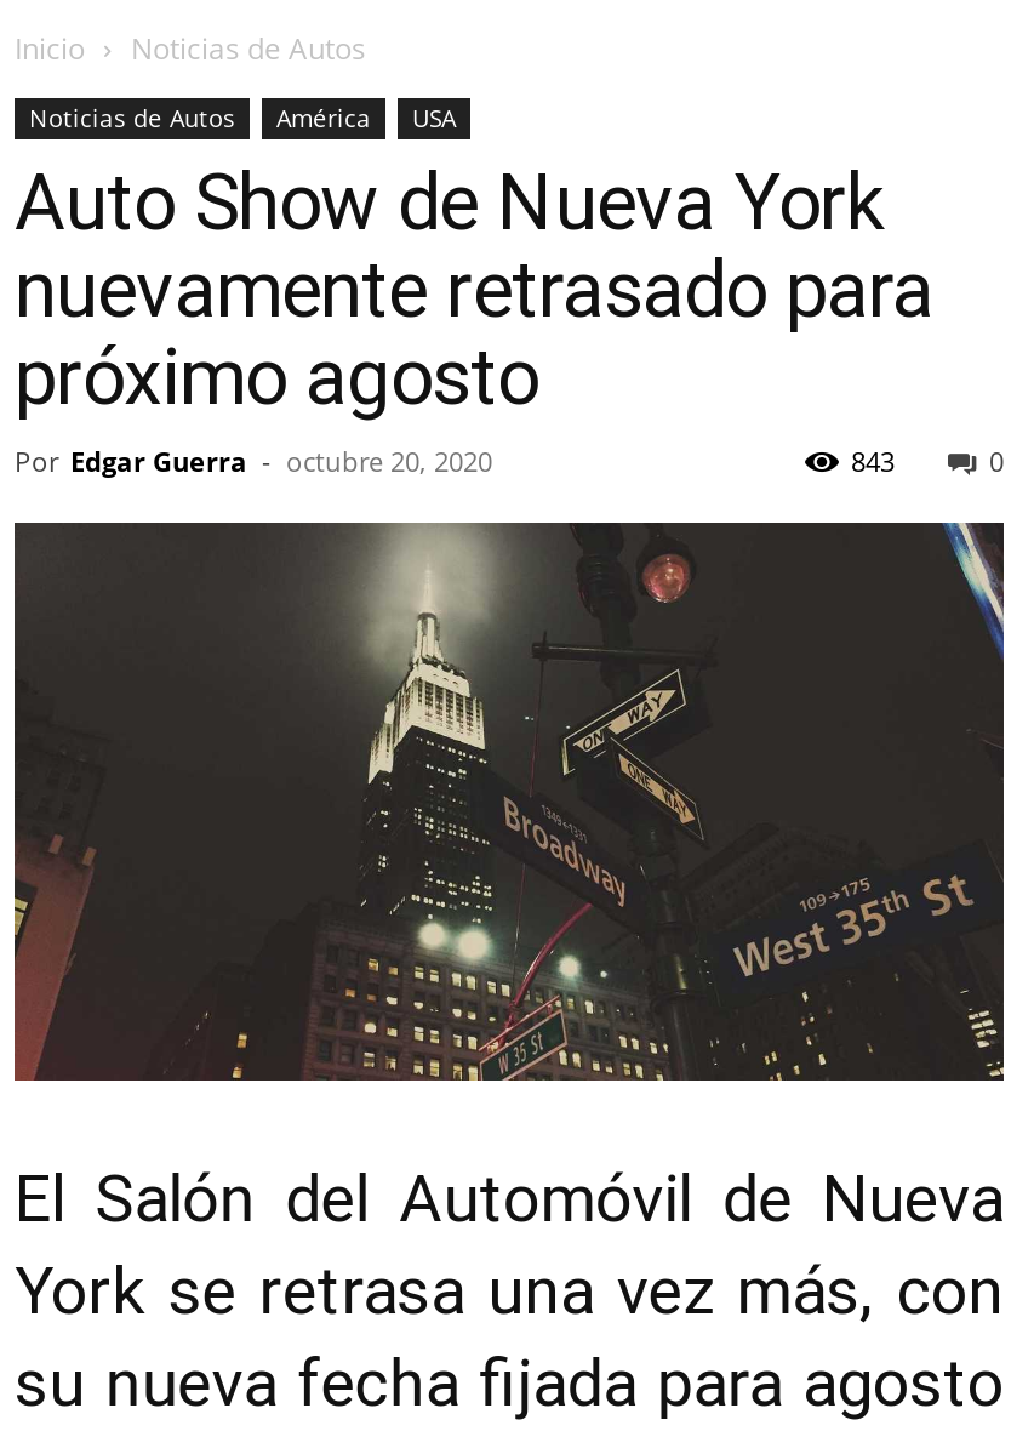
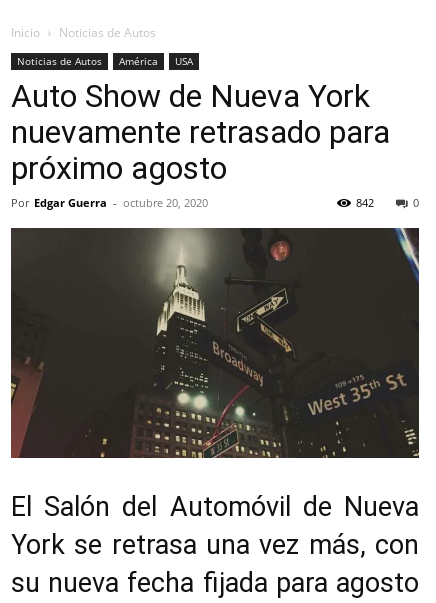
- 843
+ 842
